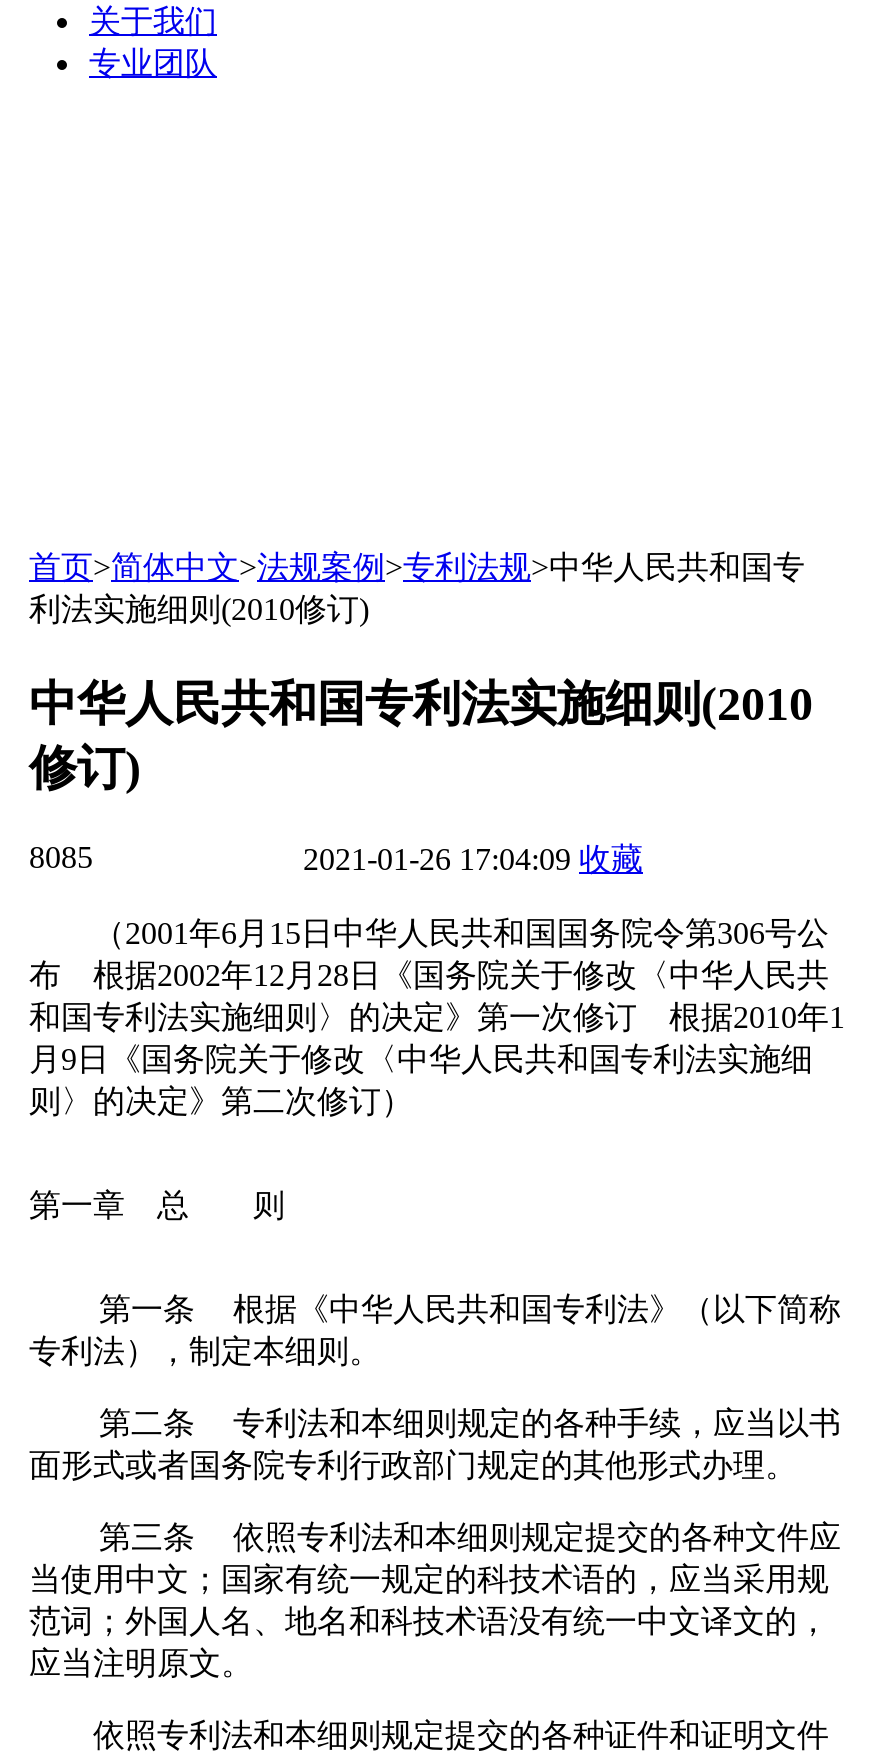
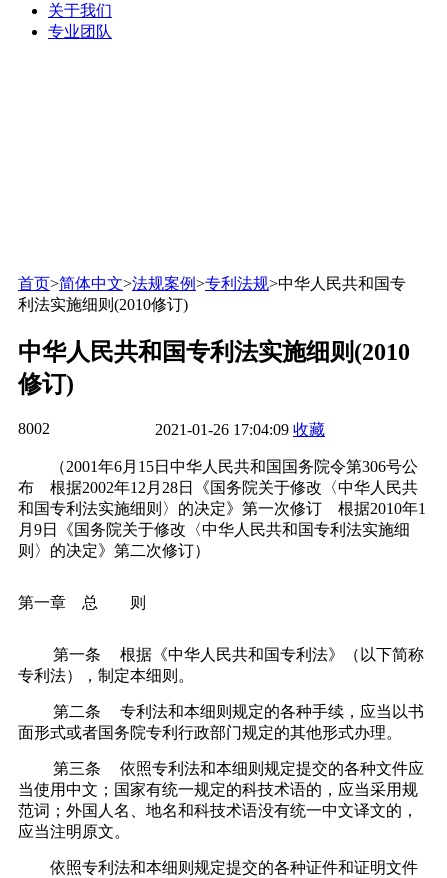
- 8085
+ 8002
